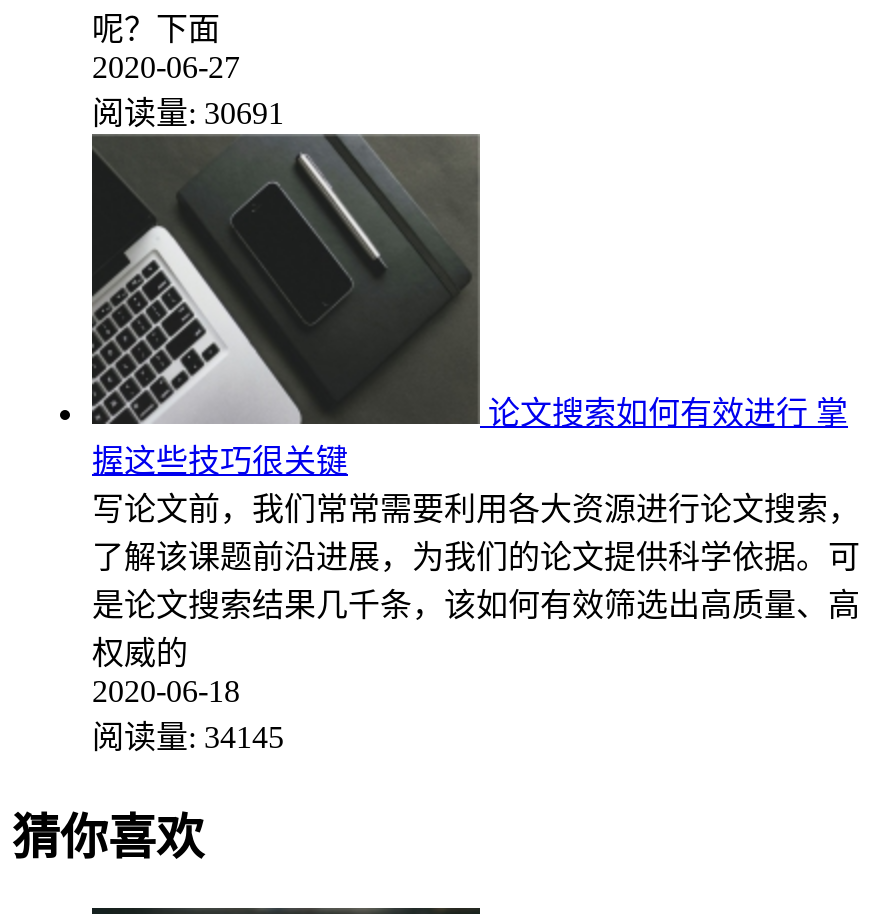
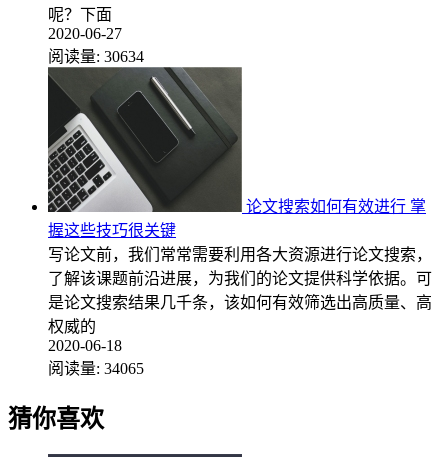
- 阅读量: 30691
+ 阅读量: 30634

- 阅读量: 34145
+ 阅读量: 34065
